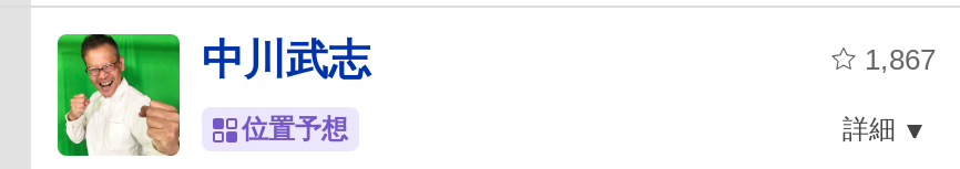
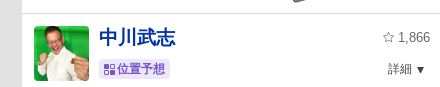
- 1,867
+ 1,866
